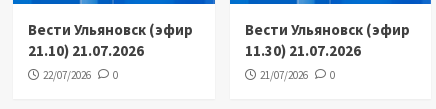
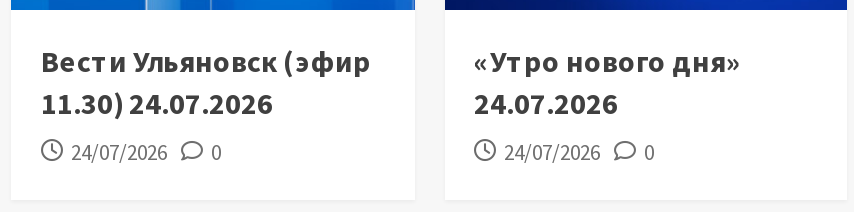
- Вести Ульяновск (эфир
- 11.30) 21.07.2026
- 21/07/2026
+ «Утро нового дня»
+ 24.07.2026
+ 24/07/2026

- 21.10) 21.07.2026
+ 11.30) 24.07.2026

- 22/07/2026 0
+ 24/07/2026 0
